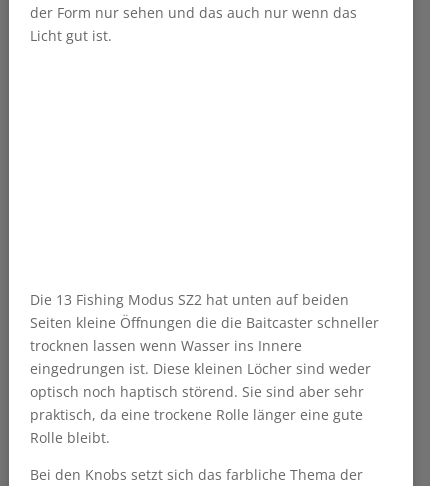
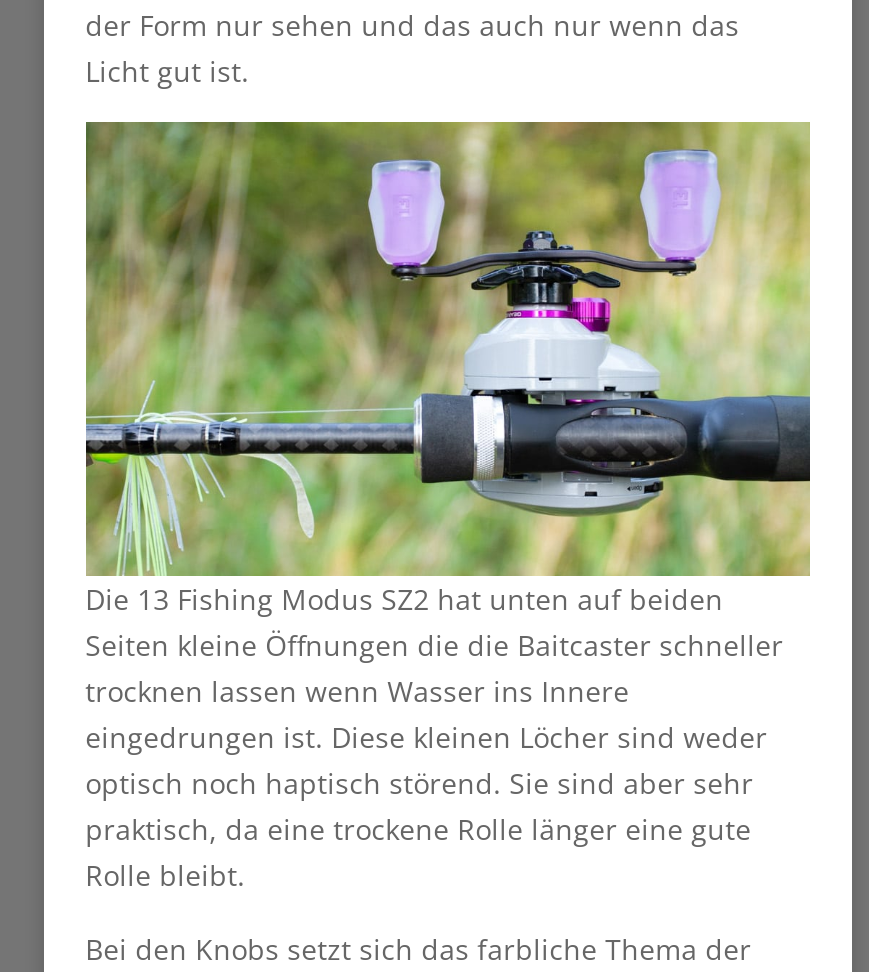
+ [image]
